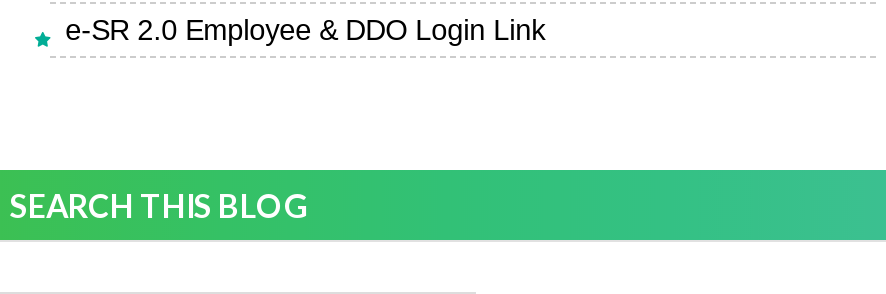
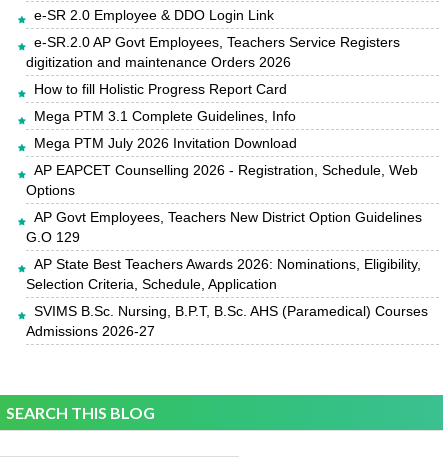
+ e-SR.2.0 AP Govt Employees, Teachers Service Registers
+ digitization and maintenance Orders 2026
+ How to fill Holistic Progress Report Card
+ Mega PTM 3.1 Complete Guidelines, Info
+ Mega PTM July 2026 Invitation Download
+ AP EAPCET Counselling 2026 - Registration, Schedule, Web
+ Options
+ AP Govt Employees, Teachers New District Option Guidelines
+ G.O 129
+ AP State Best Teachers Awards 2026: Nominations, Eligibility,
+ Selection Criteria, Schedule, Application
+ SVIMS B.Sc. Nursing, B.P.T, B.Sc. AHS (Paramedical) Courses
+ Admissions 2026-27
